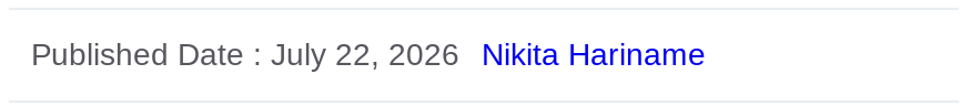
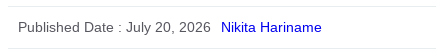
- Published Date : July 22, 2026
+ Published Date : July 20, 2026
